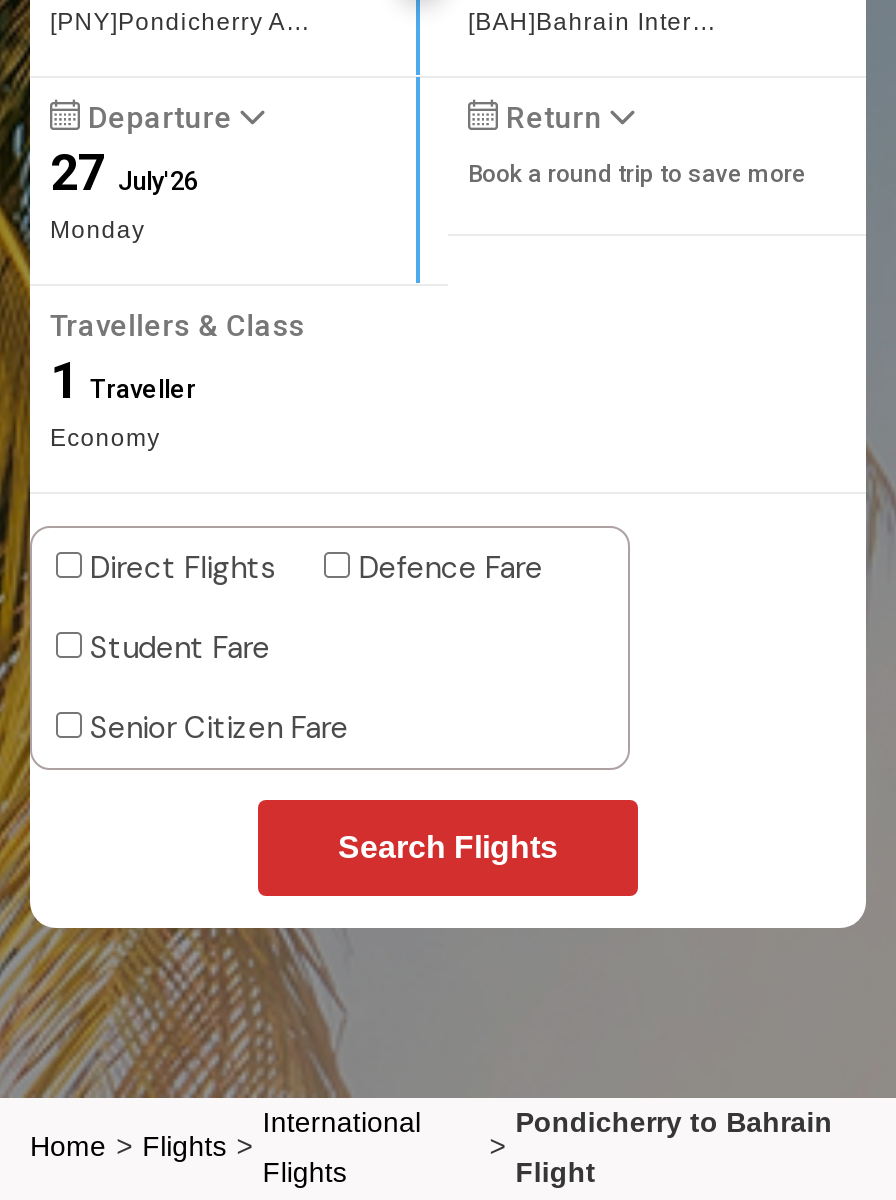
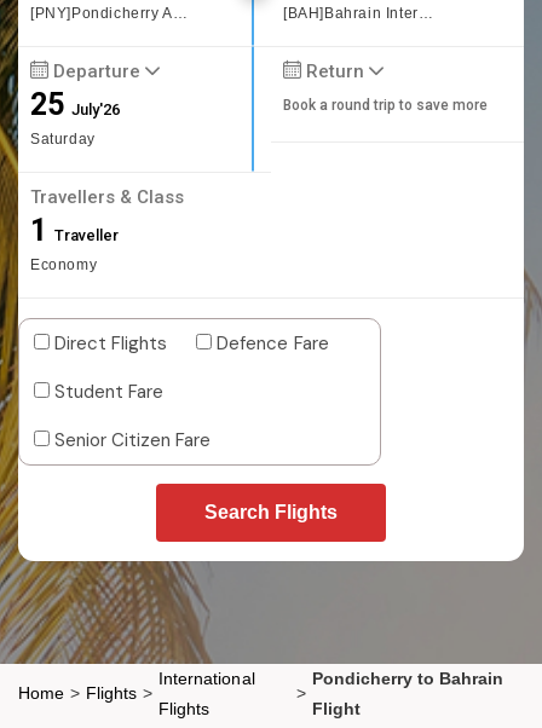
- 27 July'26
- Monday
+ 25 July'26
+ Saturday
